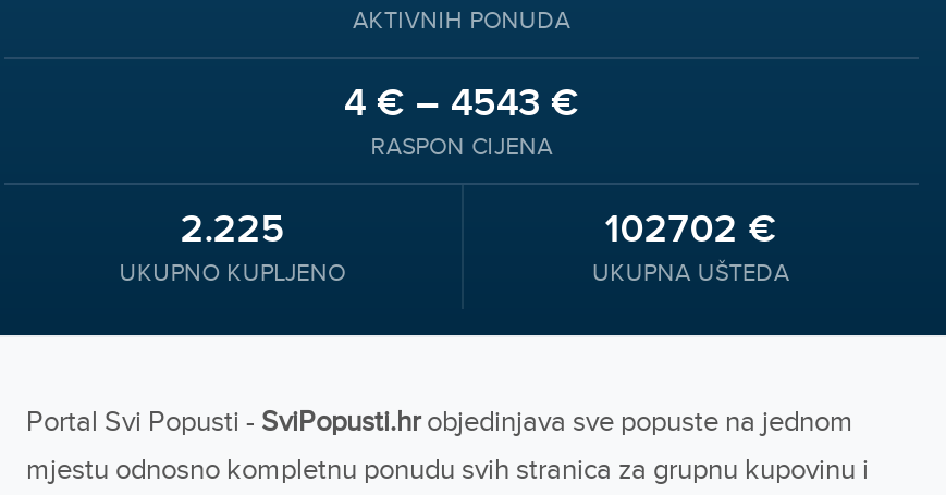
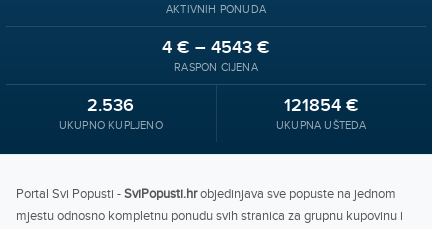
- 2.225
+ 2.536

- 102702 €
+ 121854 €
